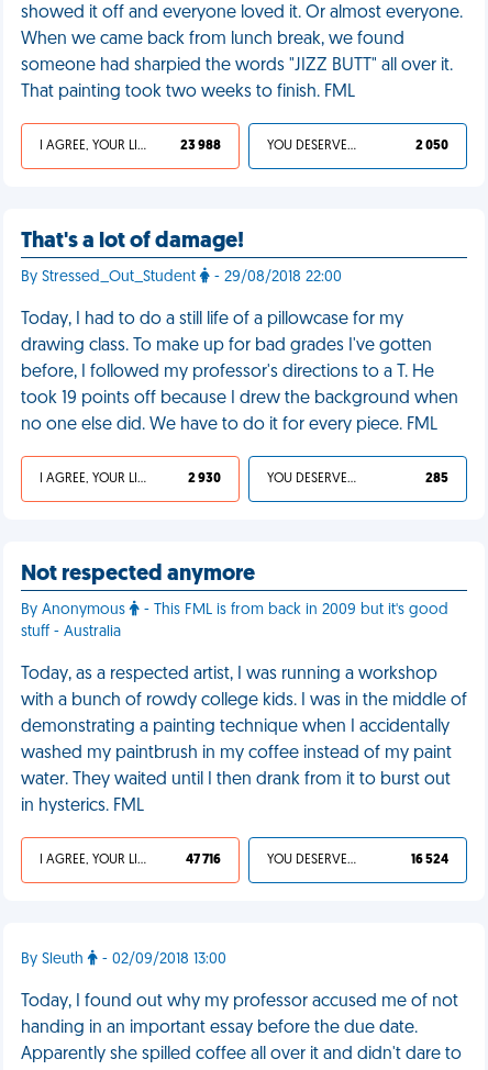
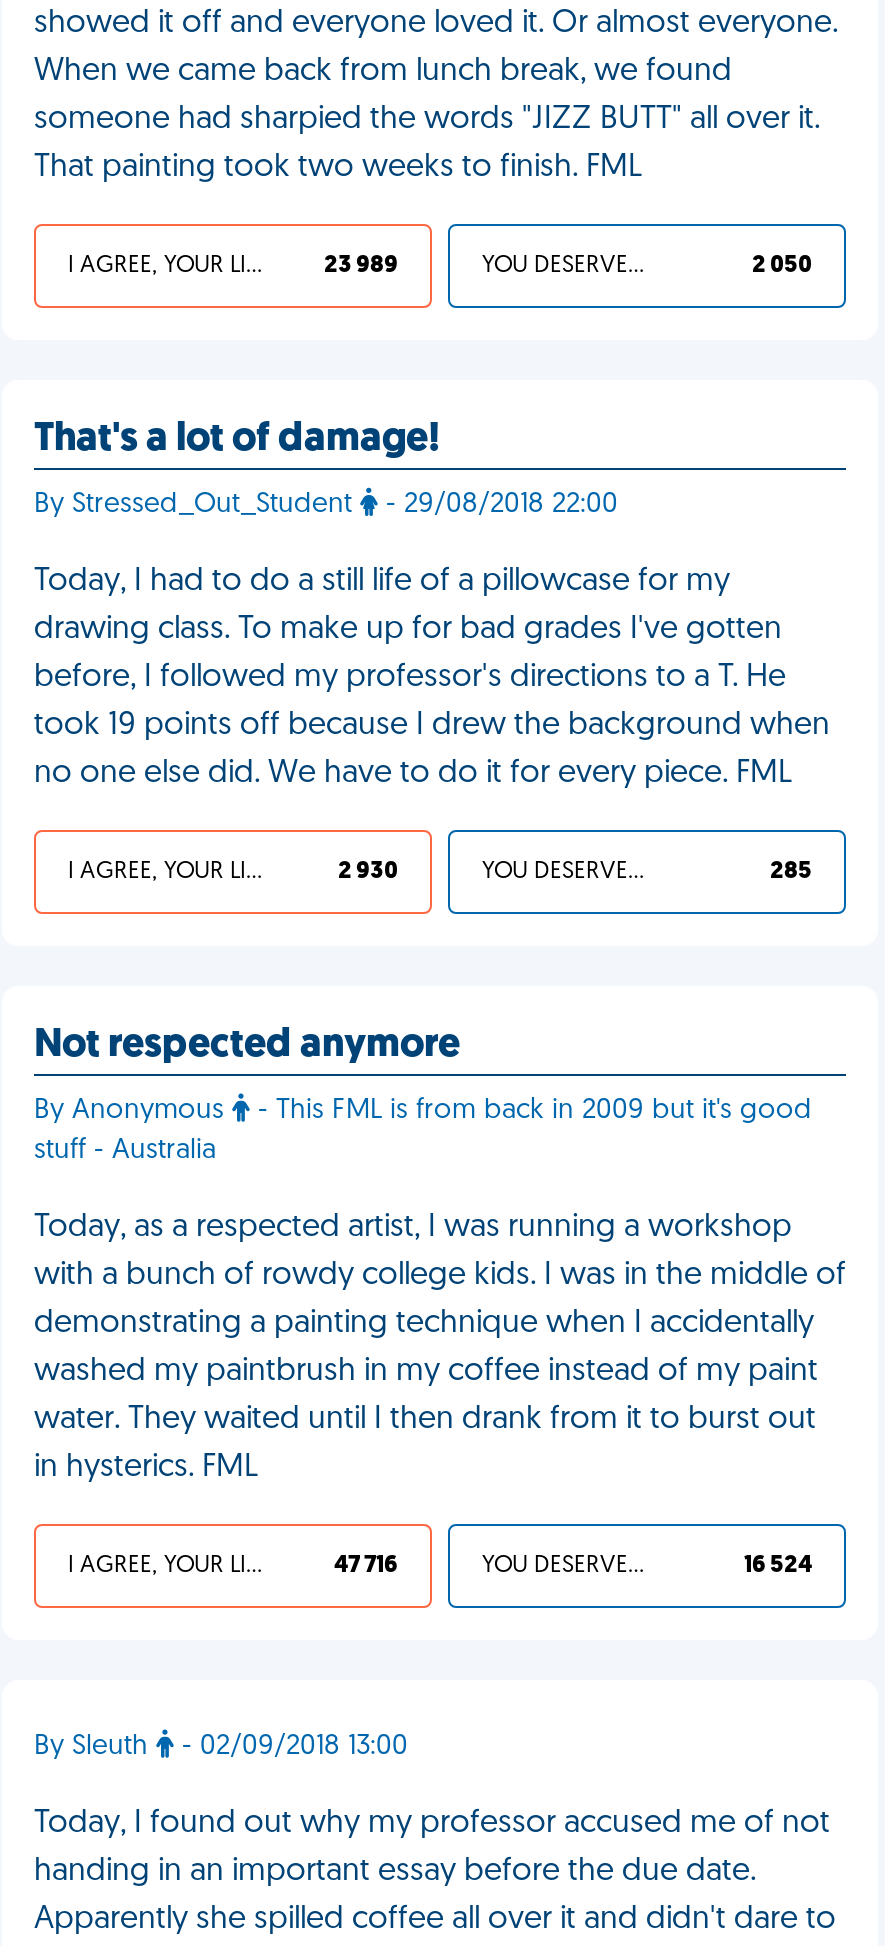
- 23 988
+ 23 989
